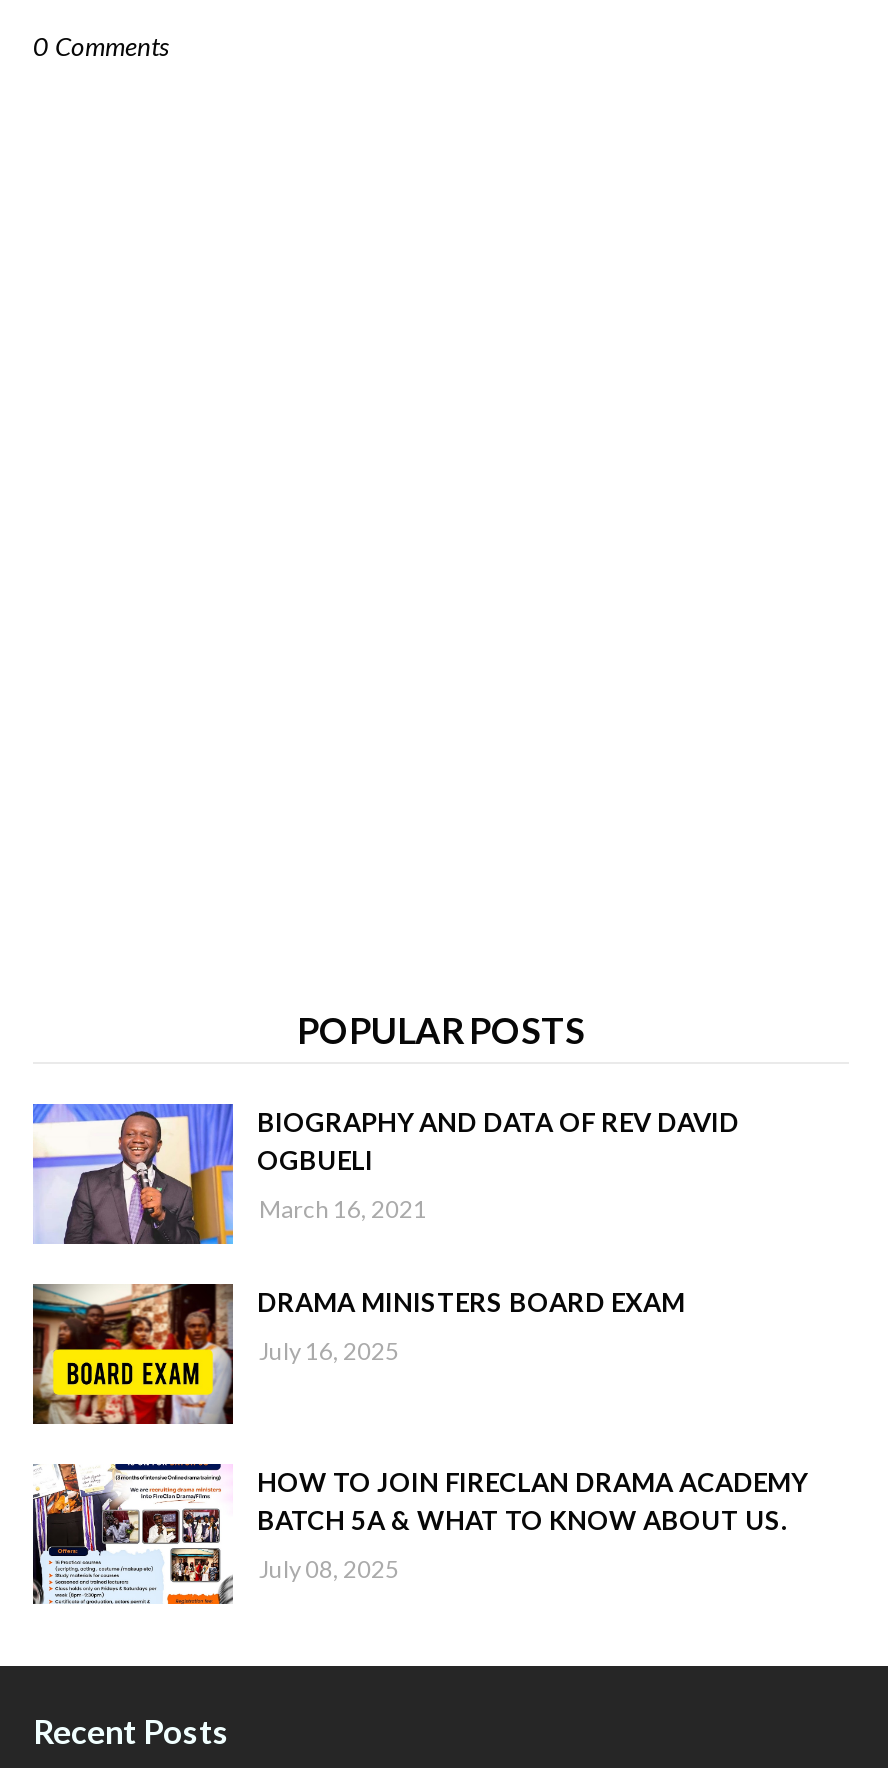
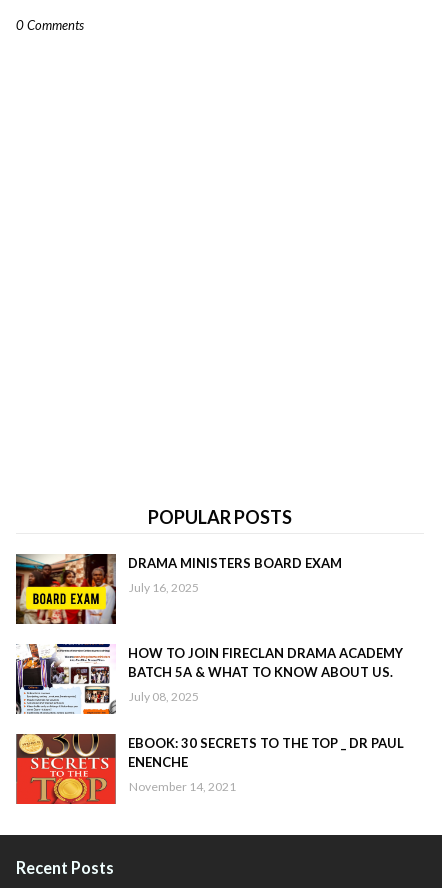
- [image]
- BIOGRAPHY AND DATA OF REV DAVID
- OGBUELI
- March 16, 2021

moved up: [image] | DRAMA MINISTERS BOARD EXAM | July 16, 2025 | HOW TO JOIN FIRECLAN DRAMA ACADEMY | BATCH 5A & WHAT TO KNOW ABOUT US. | July 08, 2025

+ [image]
+ EBOOK: 30 SECRETS TO THE TOP _ DR PAUL
+ ENENCHE
+ November 14, 2021
